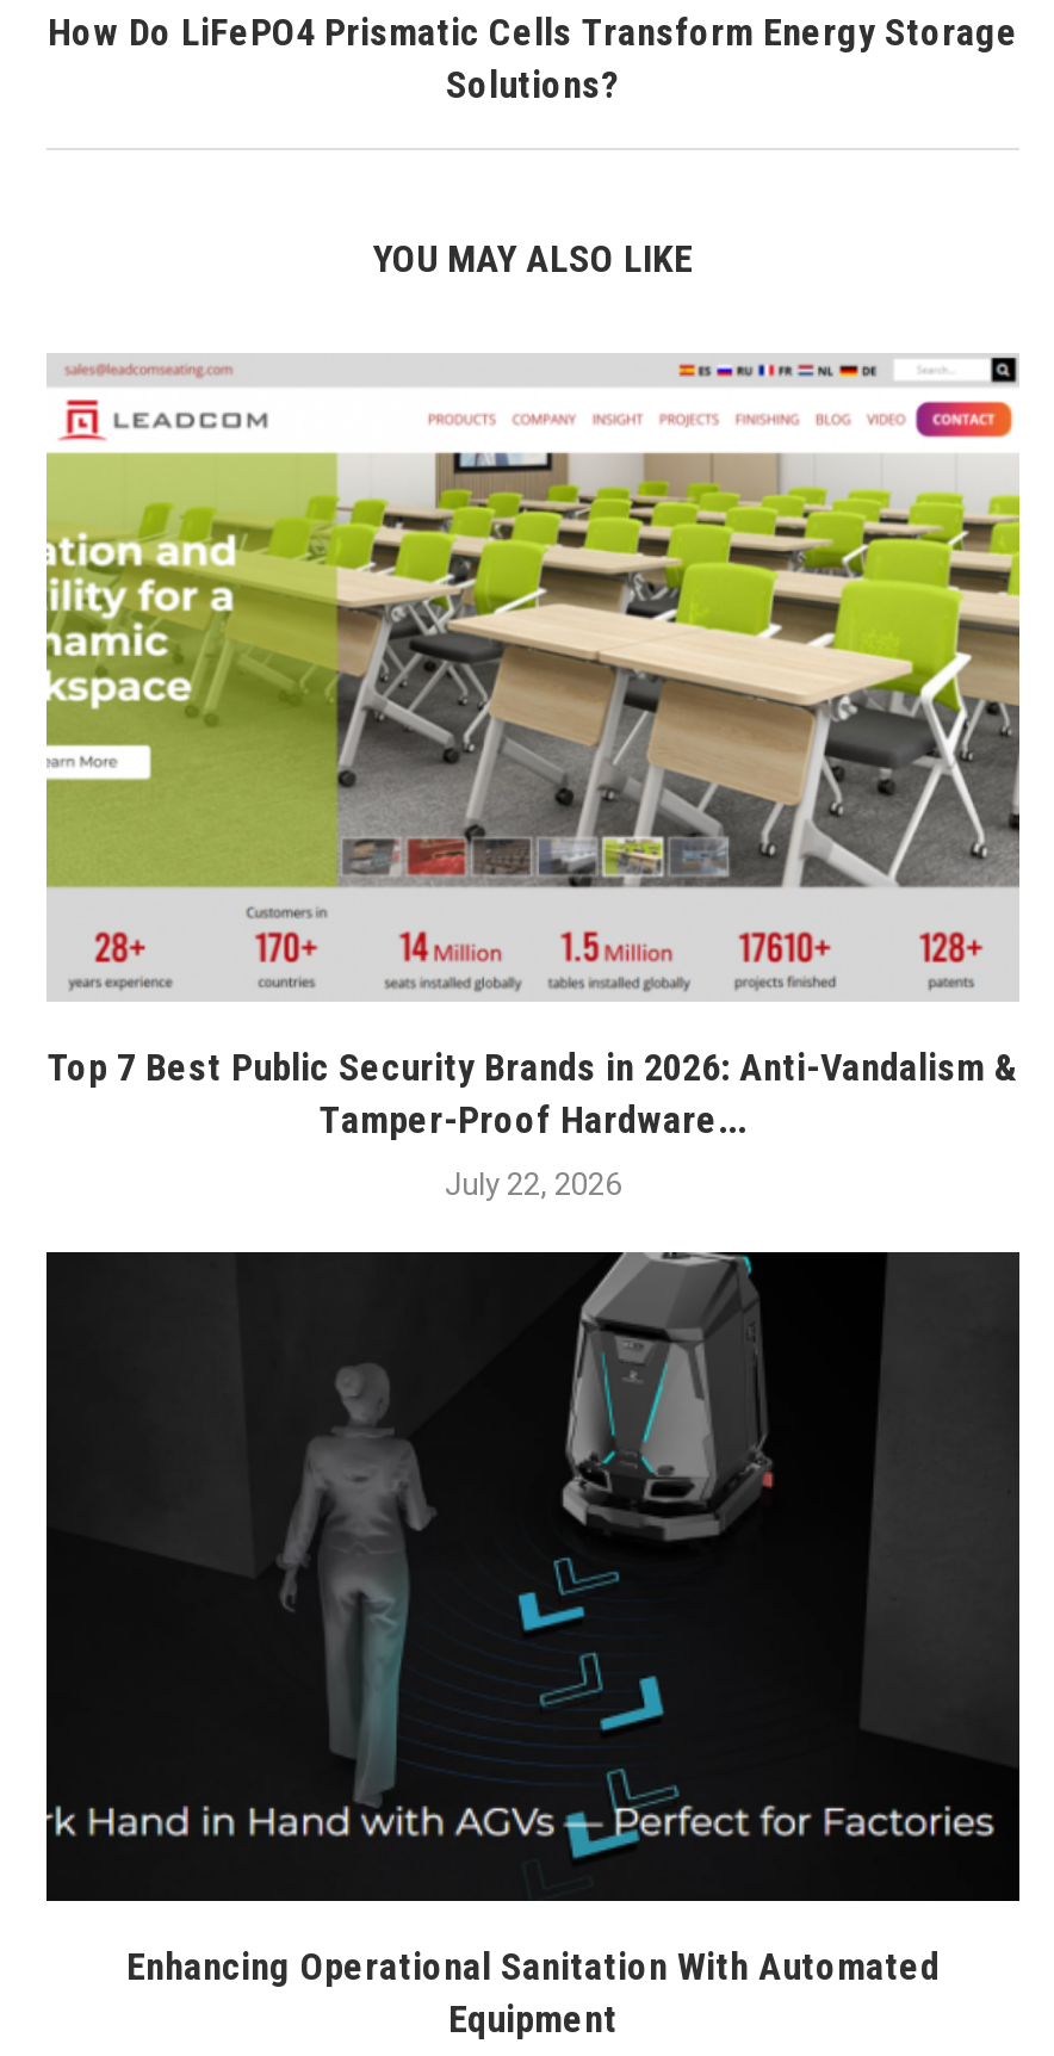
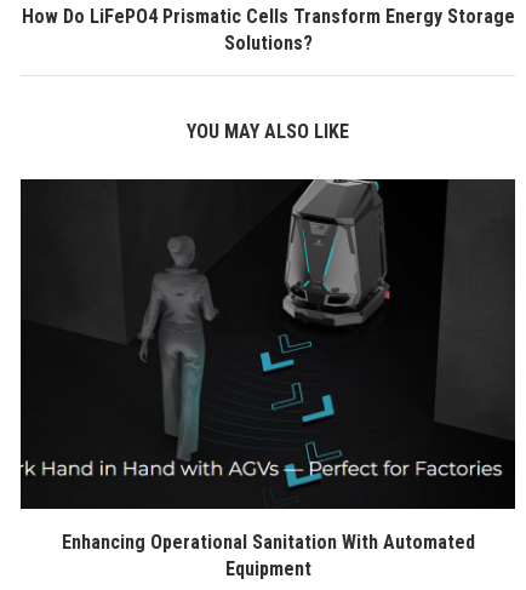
- [image]
- Top 7 Best Public Security Brands in 2026: Anti-Vandalism &
- Tamper-Proof Hardware...
- July 22, 2026
